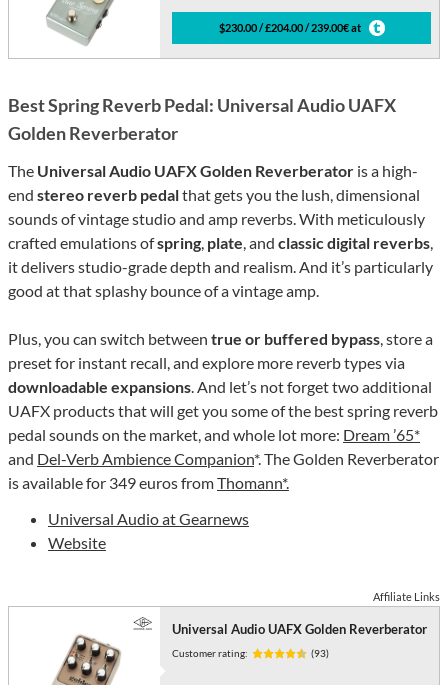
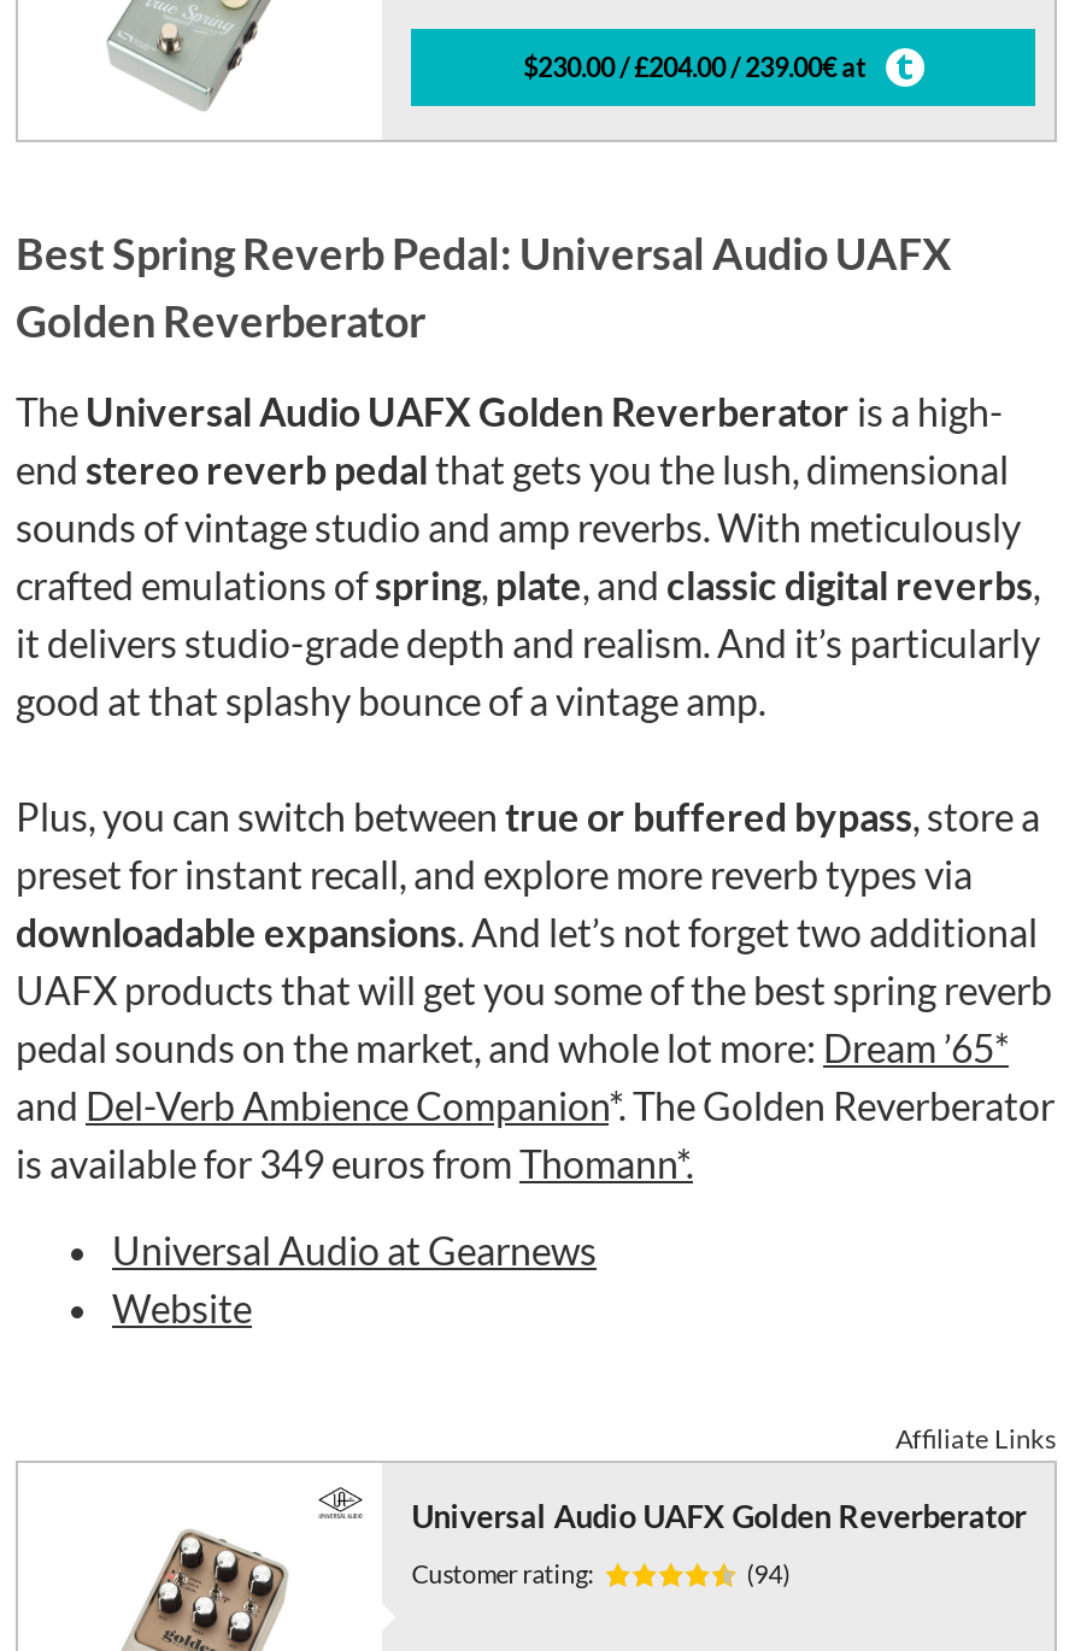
- (93)
+ (94)
